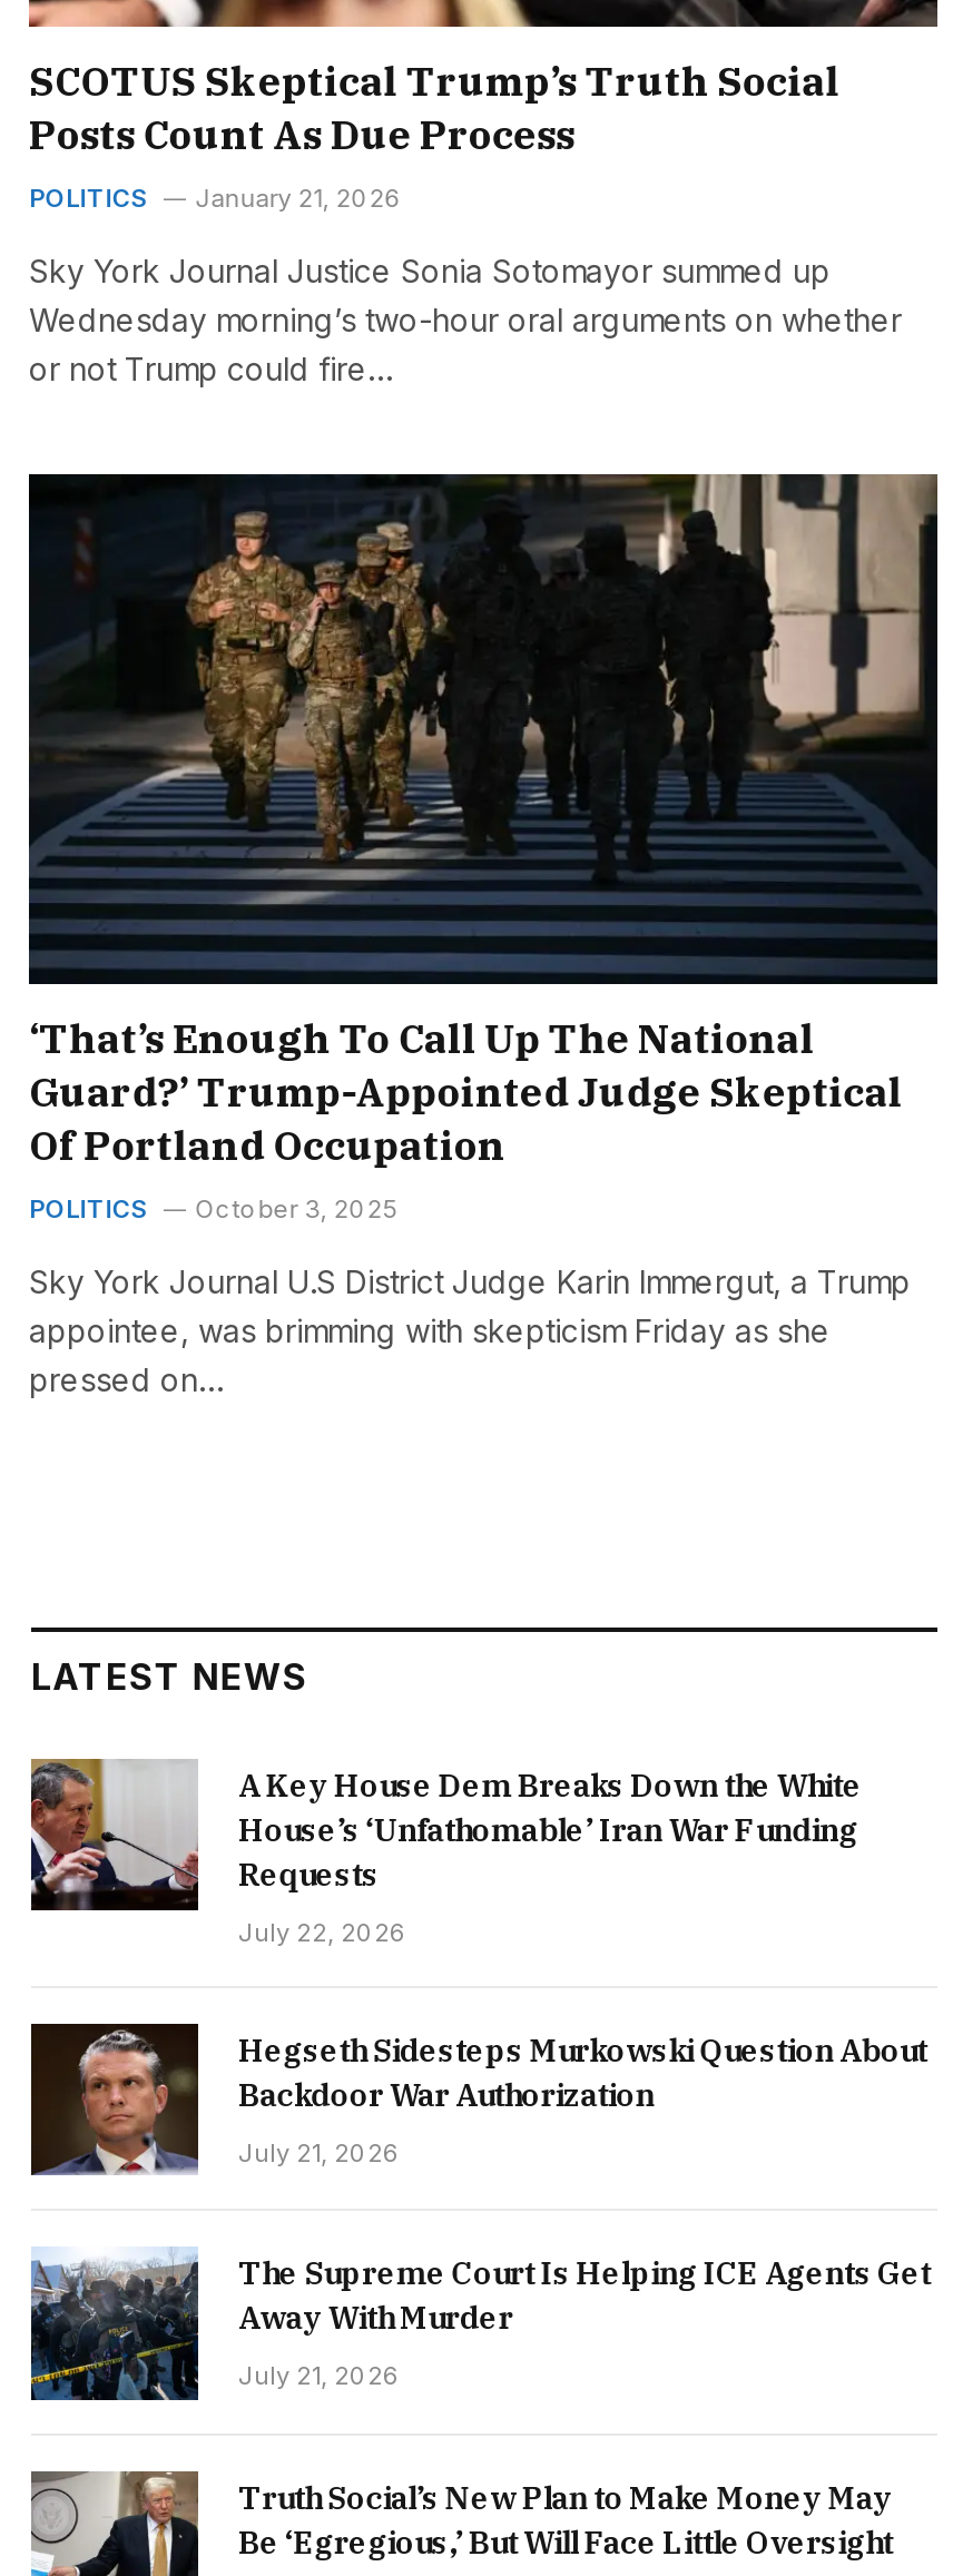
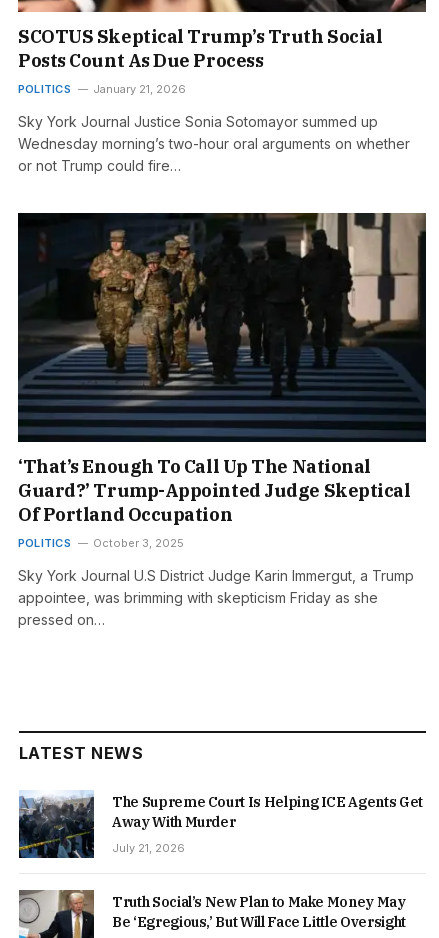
- [image]
- A Key House Dem Breaks Down the White
- House’s ‘Unfathomable’ Iran War Funding
- Requests
- July 22, 2026
- Hegseth Sidesteps Murkowski Question About
- Backdoor War Authorization
- July 21, 2026

- [image]
